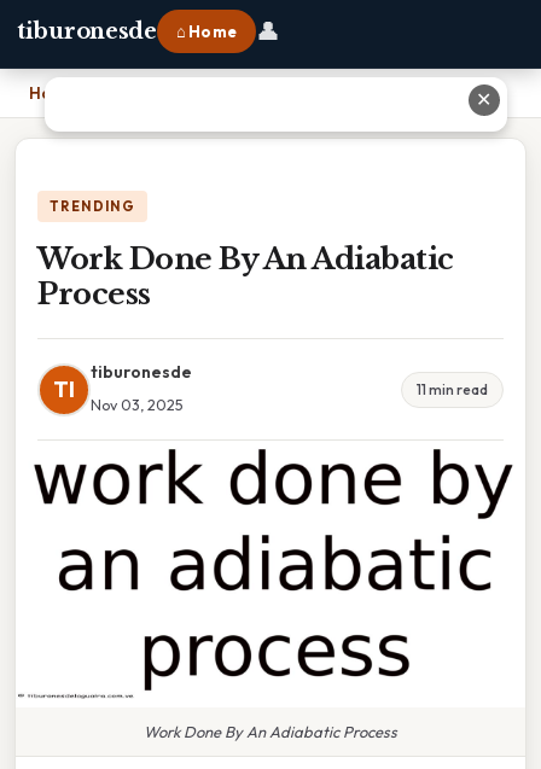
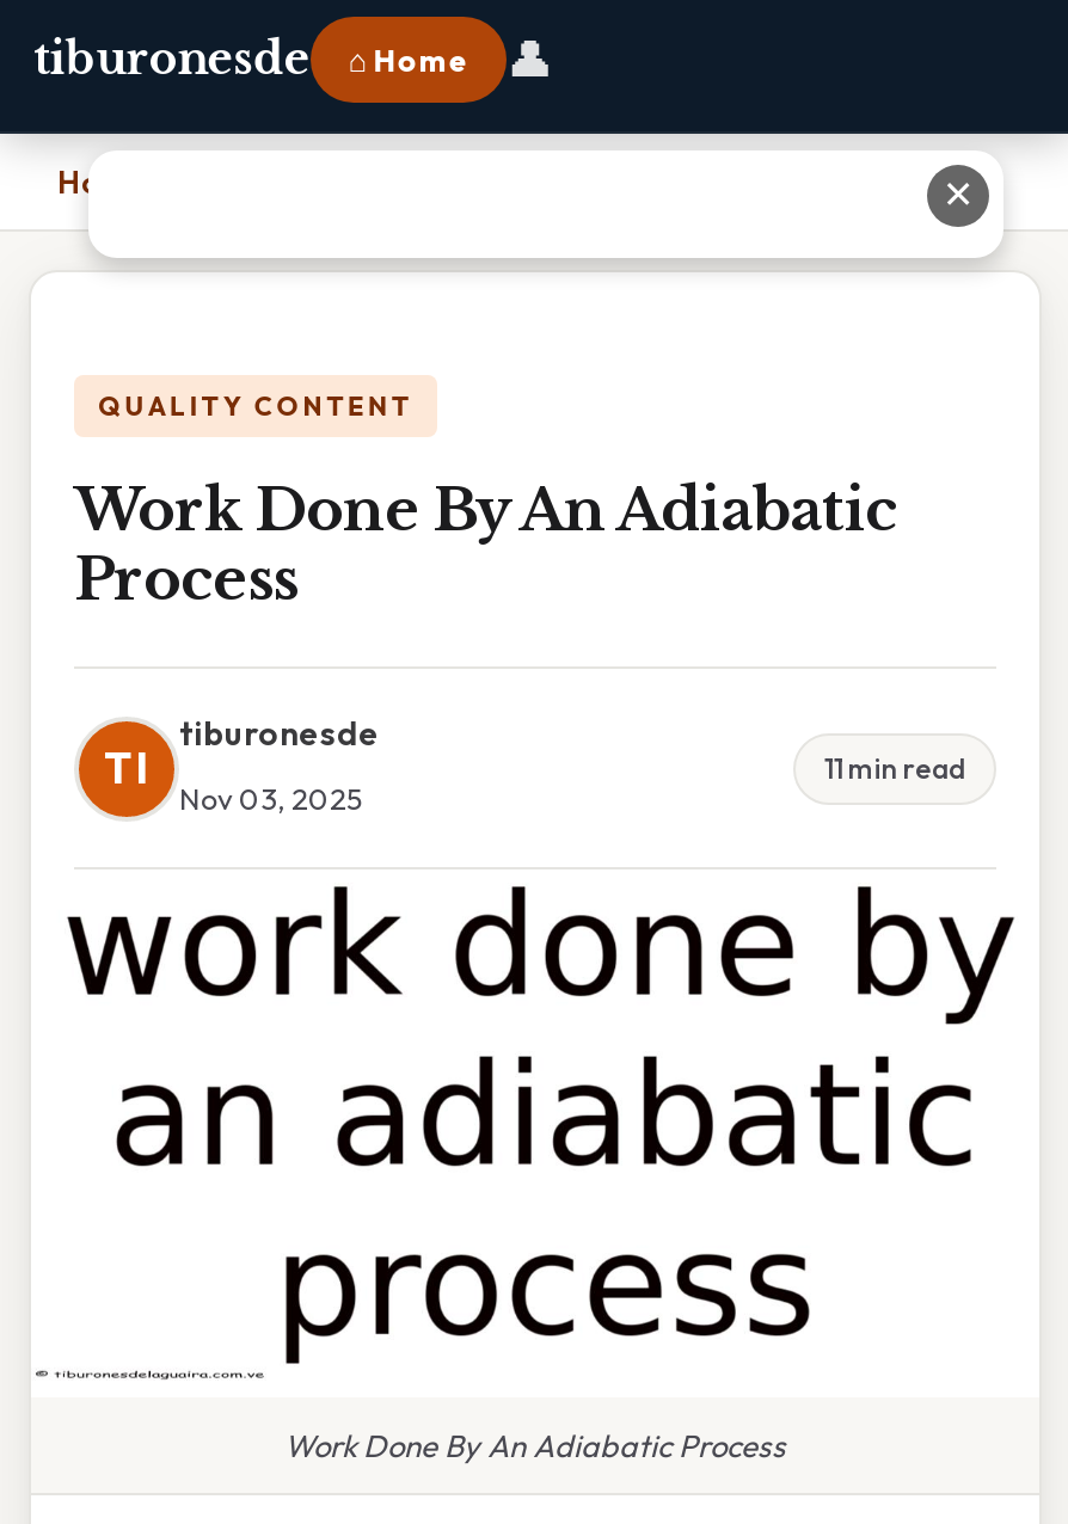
- TRENDING
+ QUALITY CONTENT
